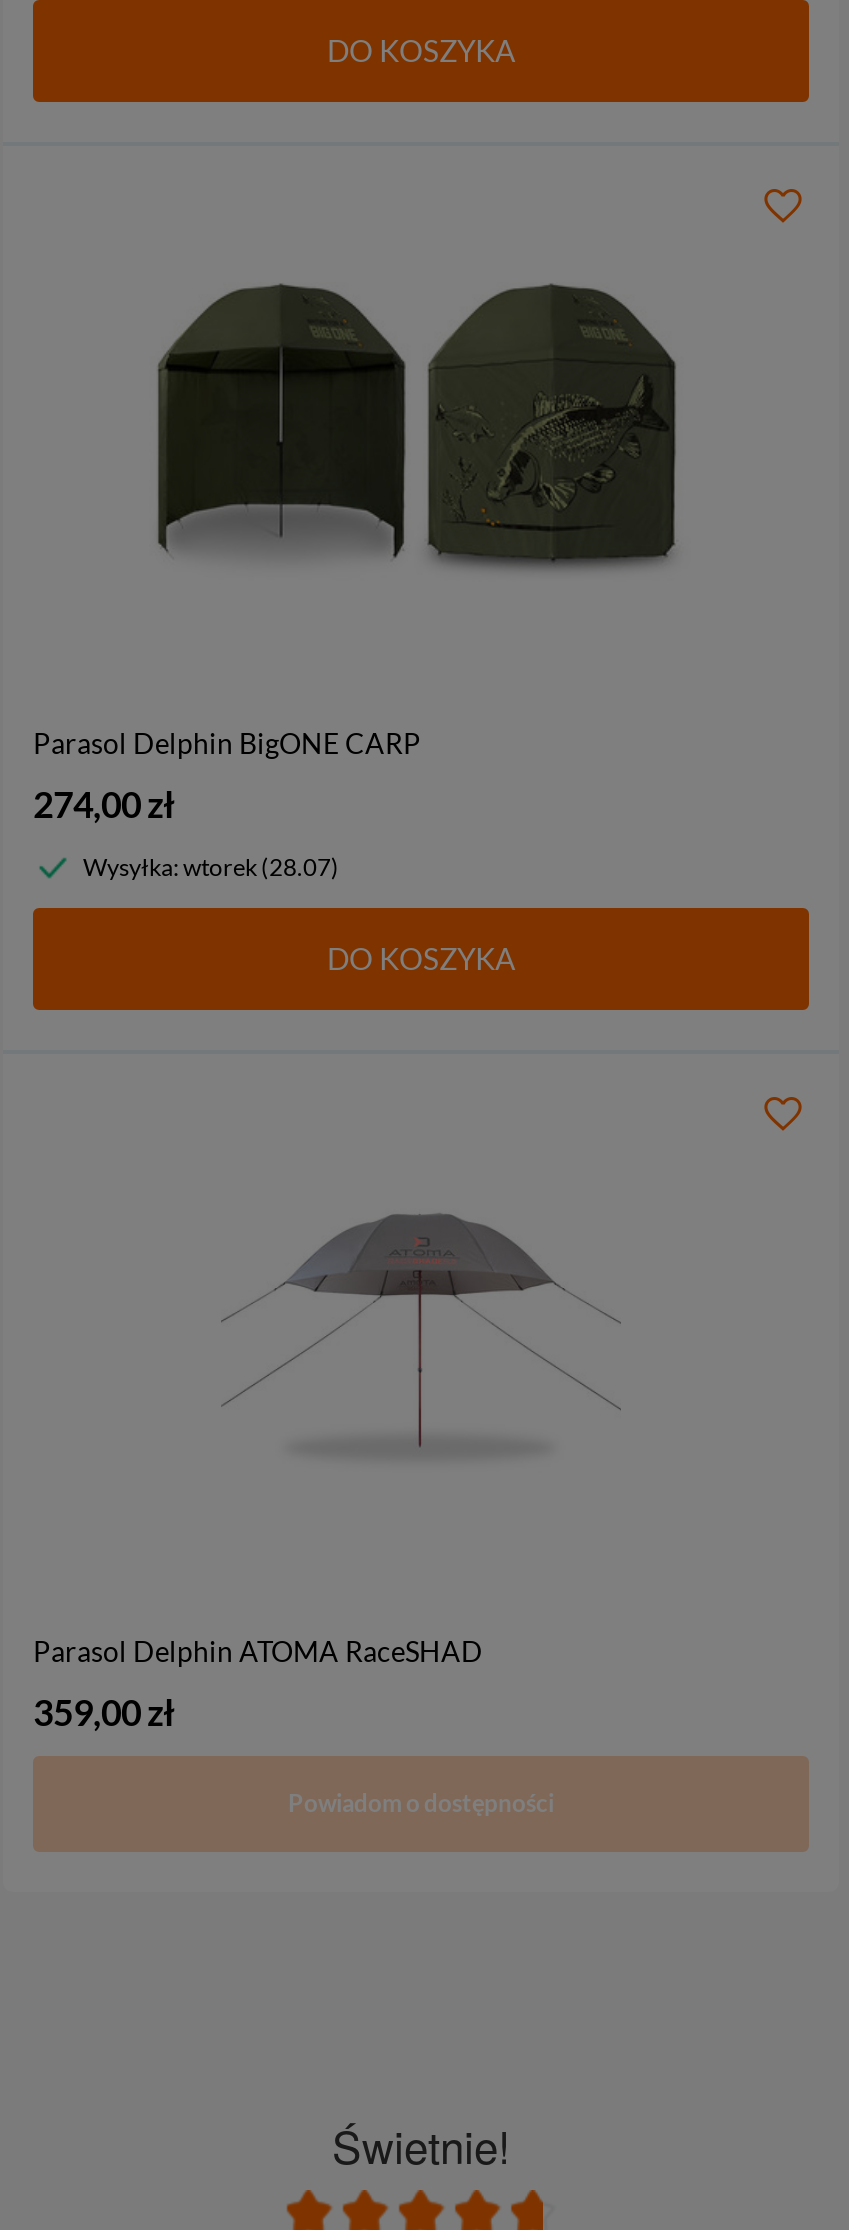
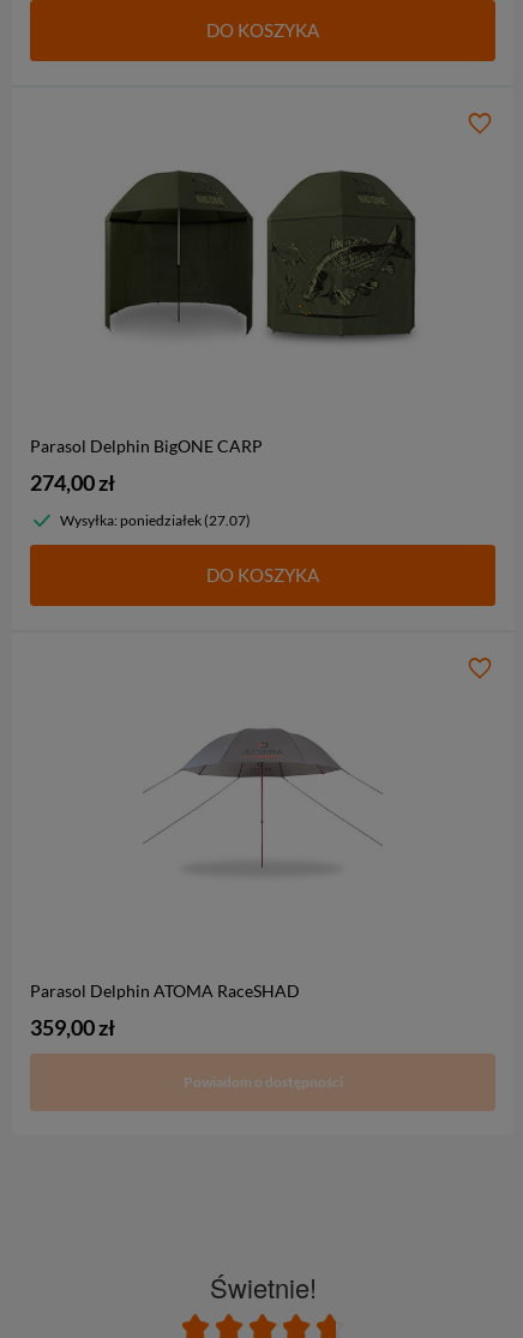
- Wysyłka: wtorek (28.07)
+ Wysyłka: poniedziałek (27.07)
